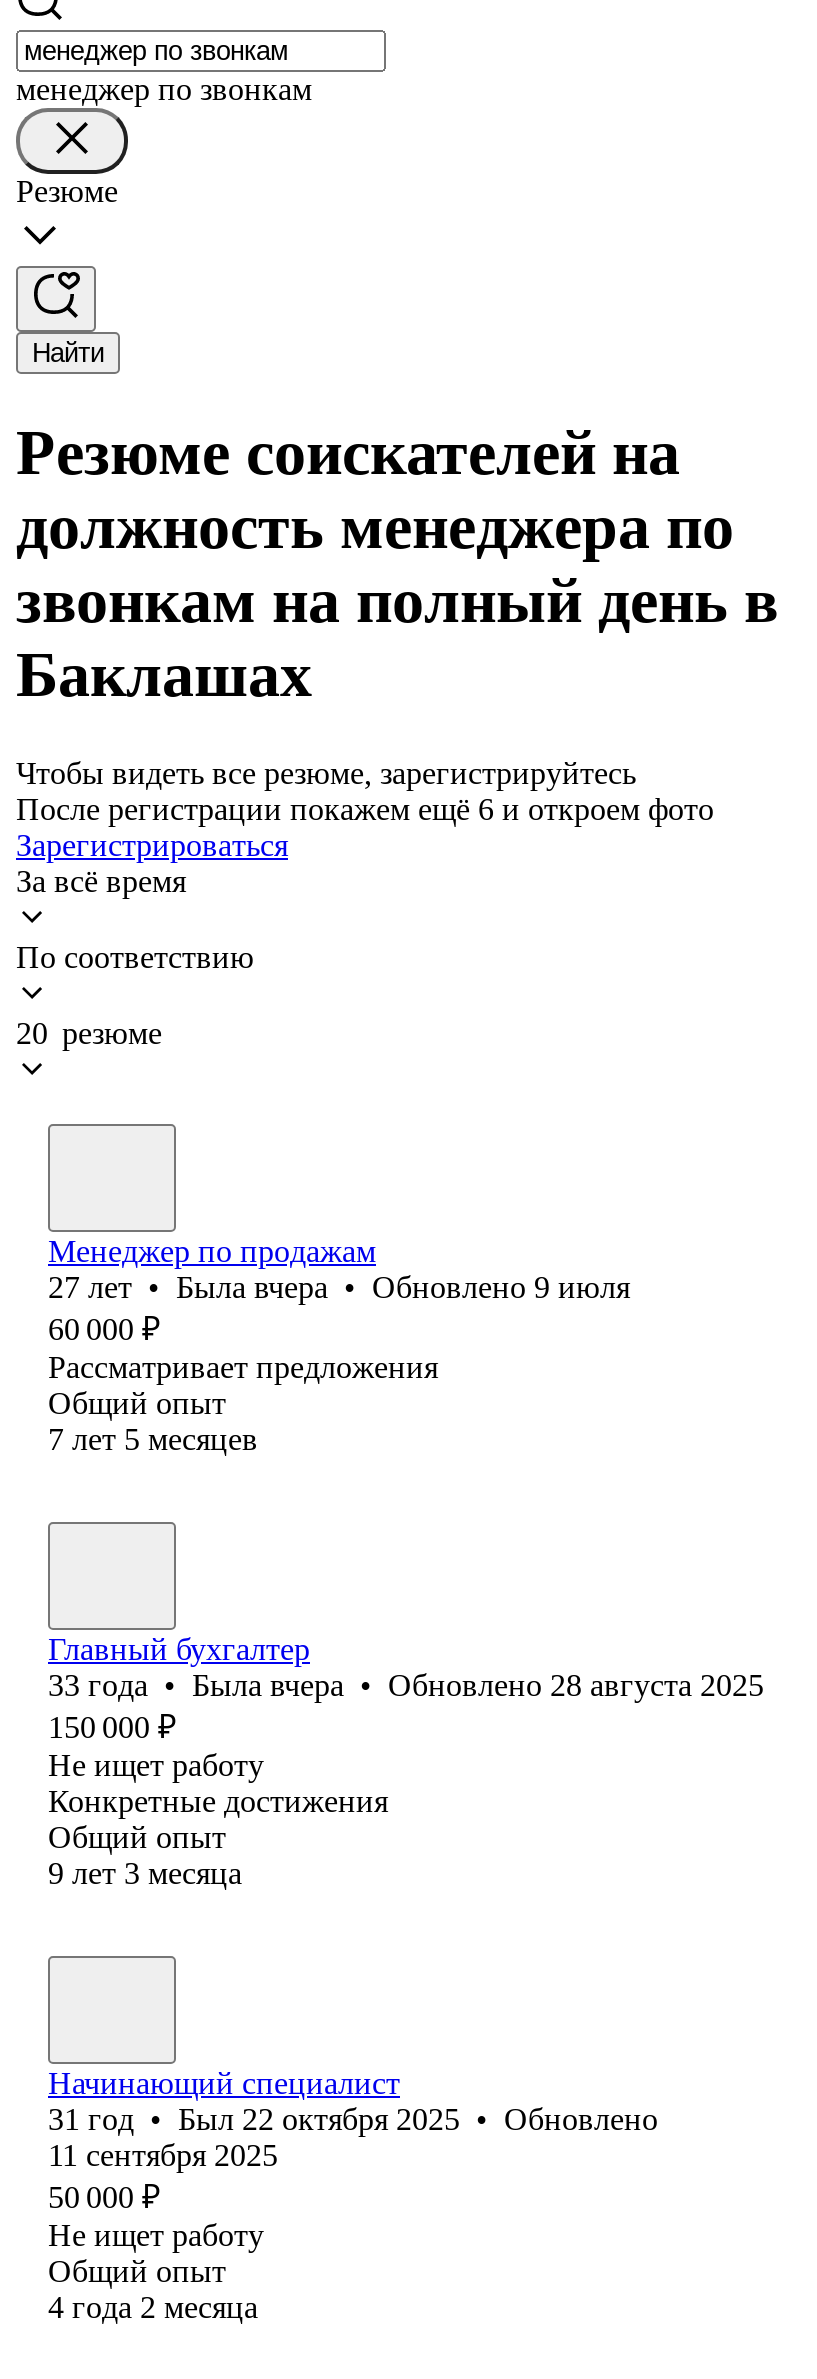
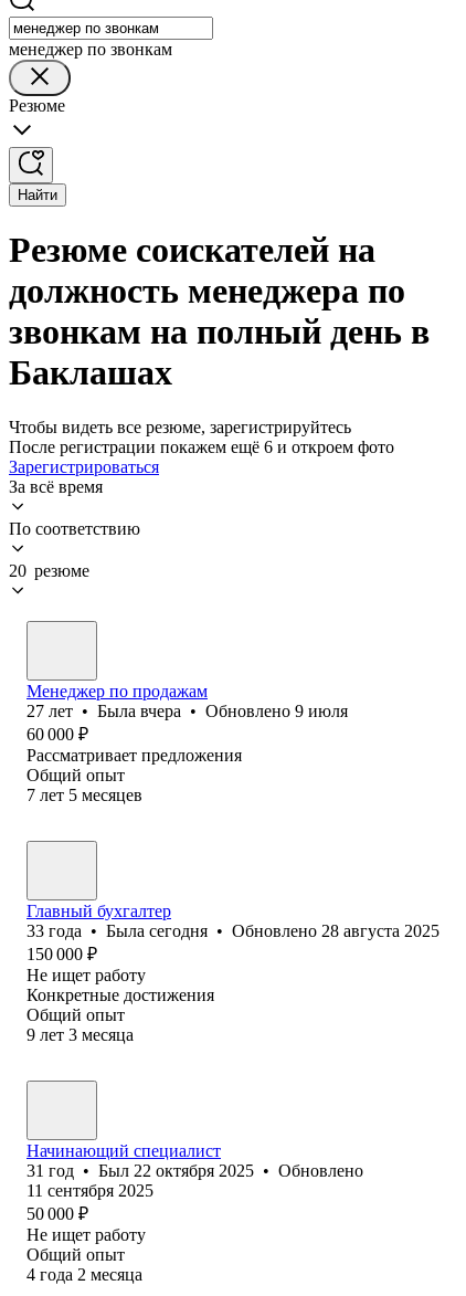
- 33 года • Была вчера • Обновлено 28 августа 2025
+ 33 года • Была сегодня • Обновлено 28 августа 2025
